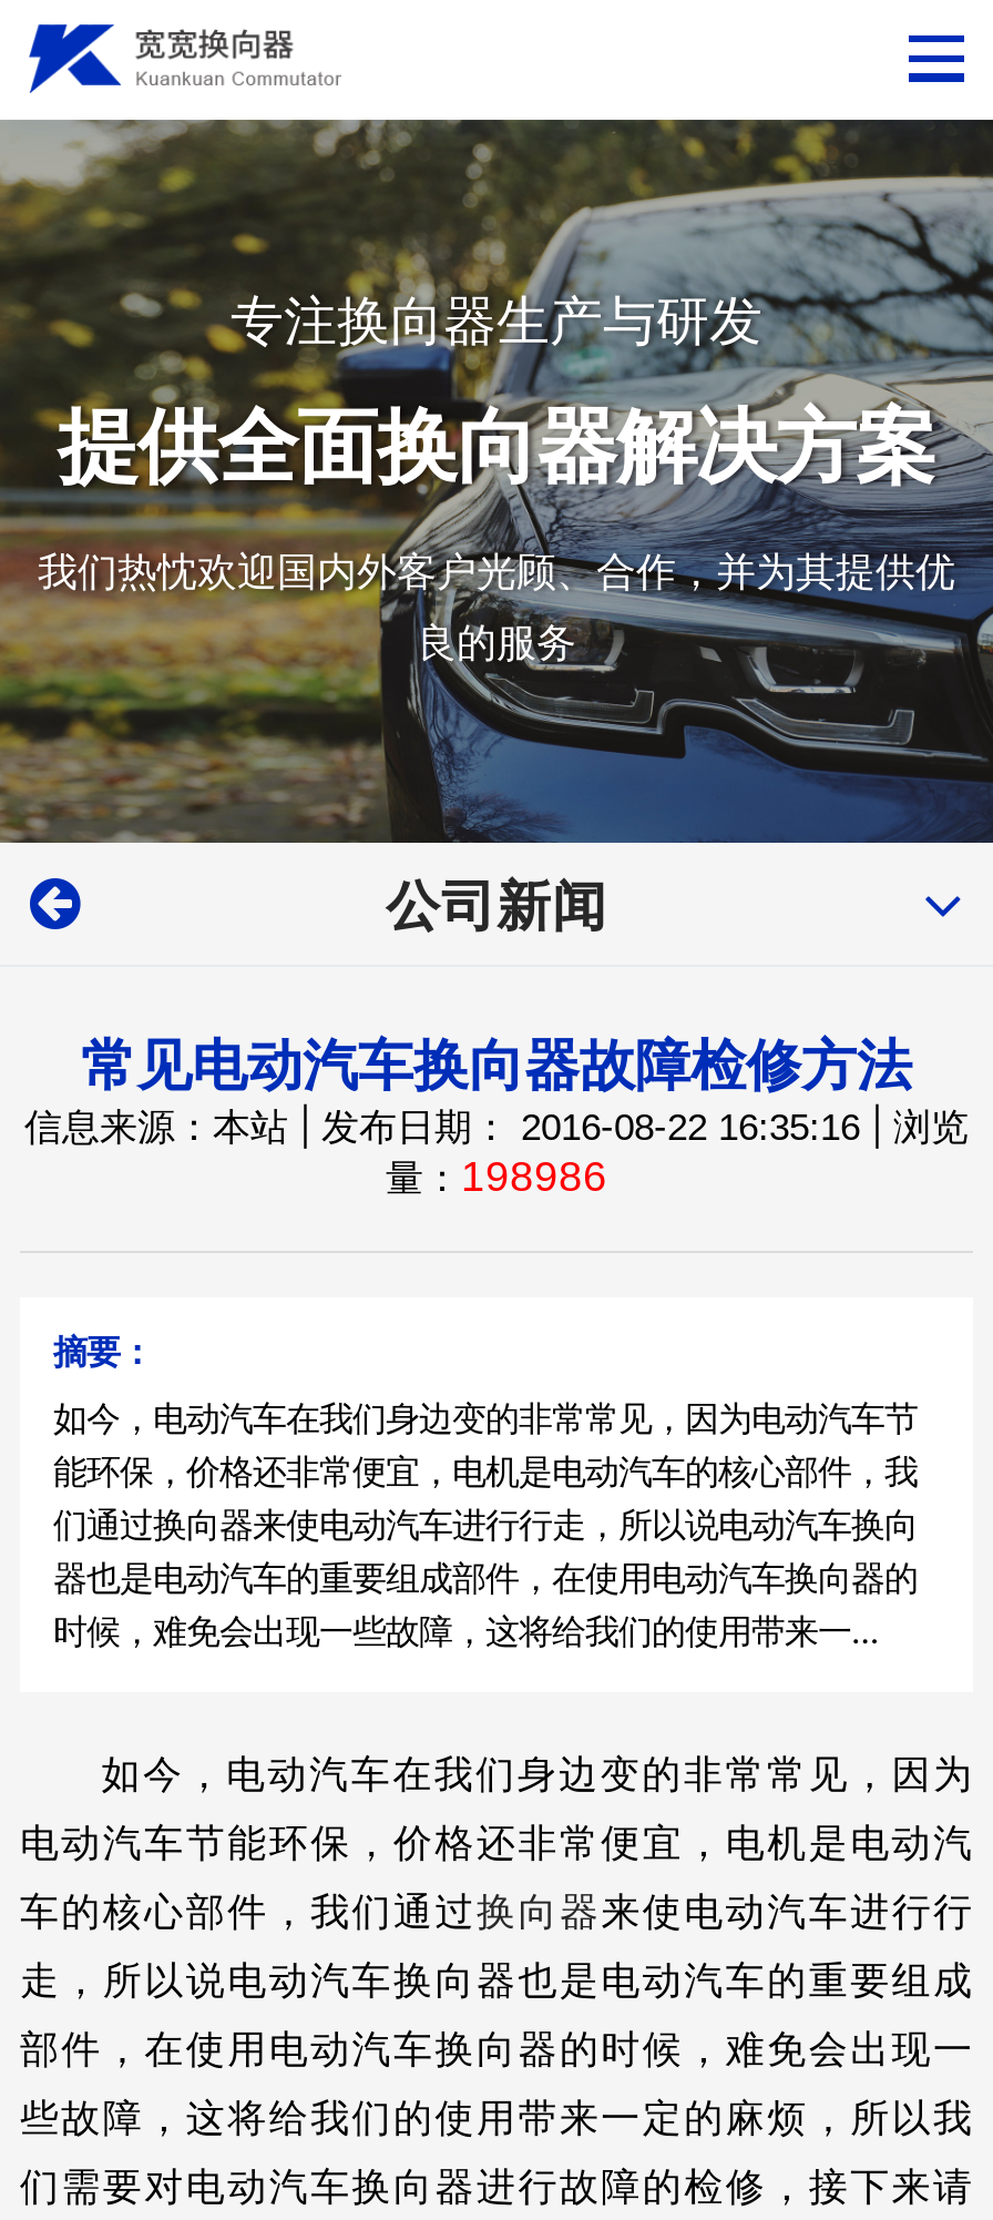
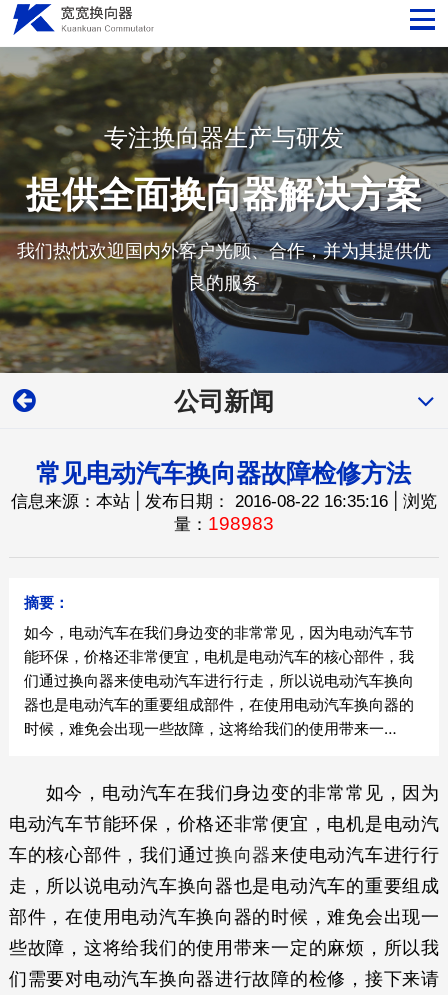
- 量：198986
+ 量：198983
